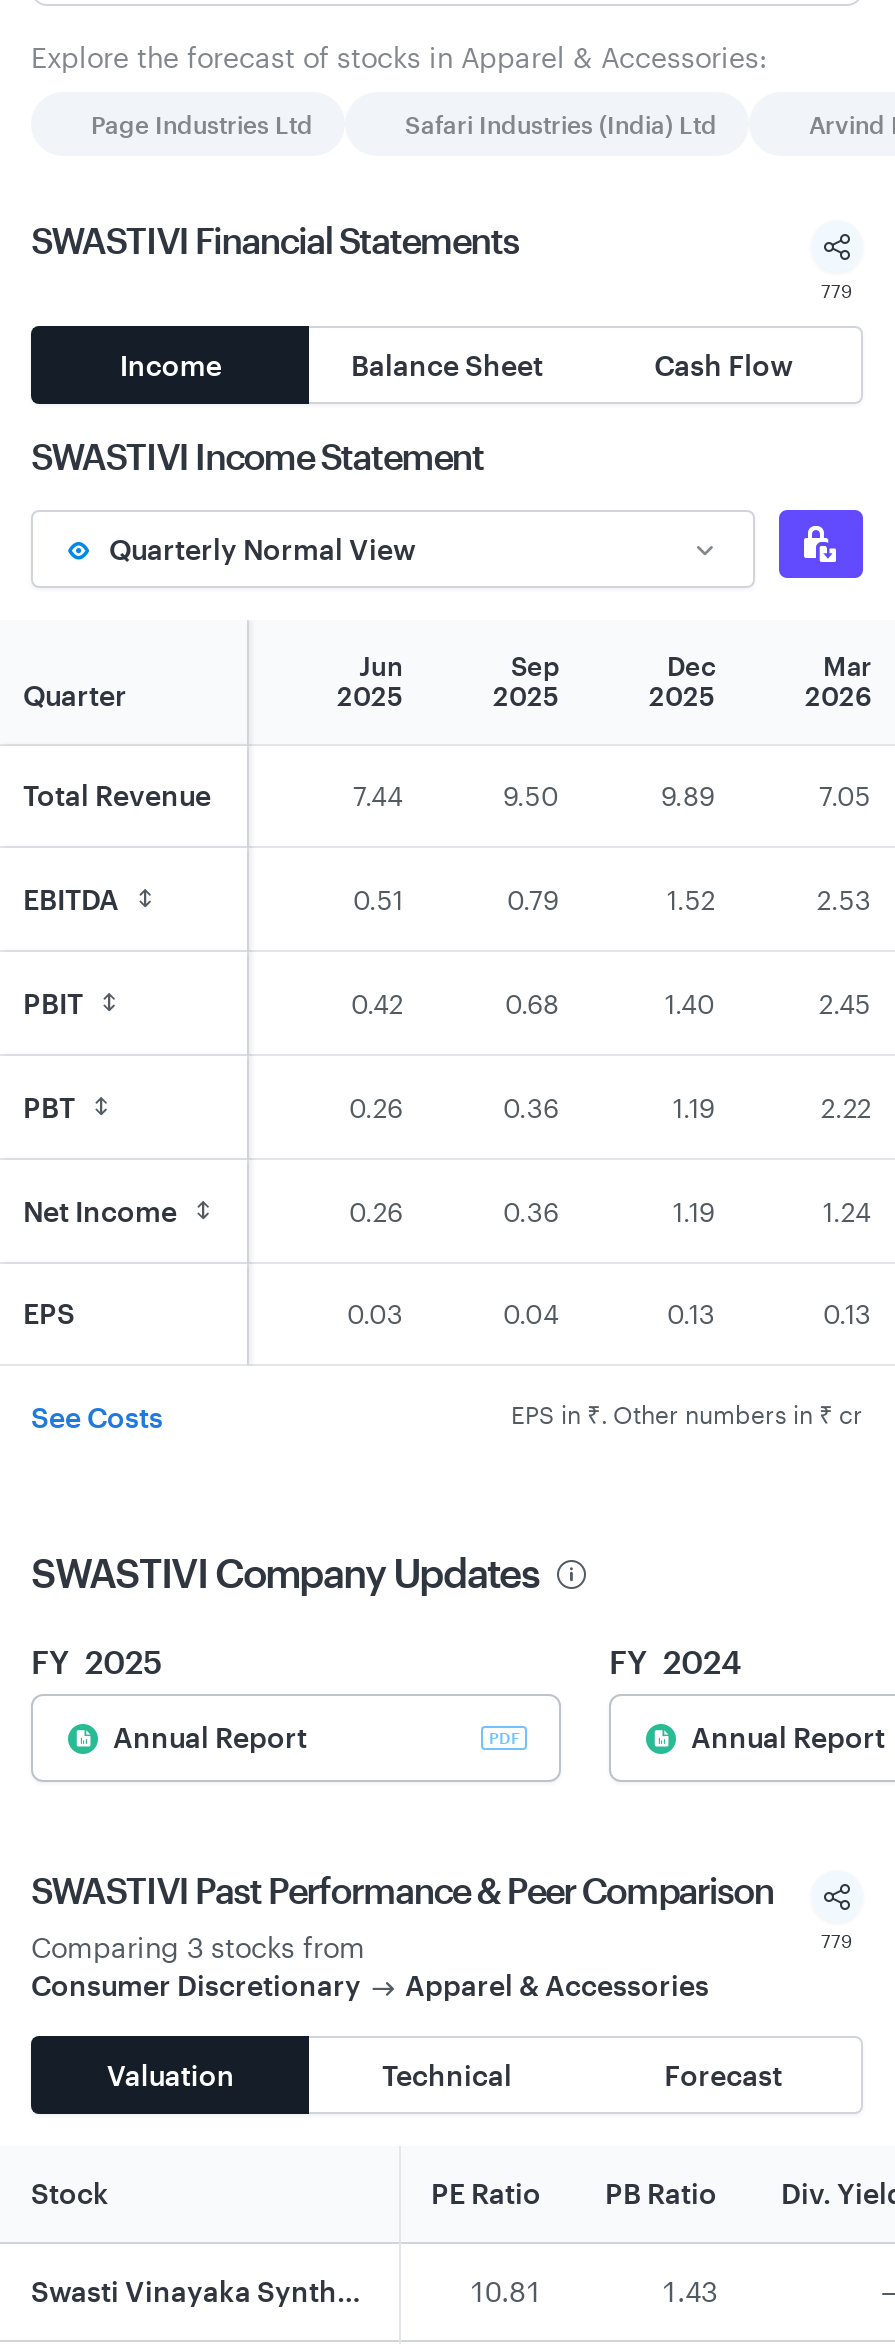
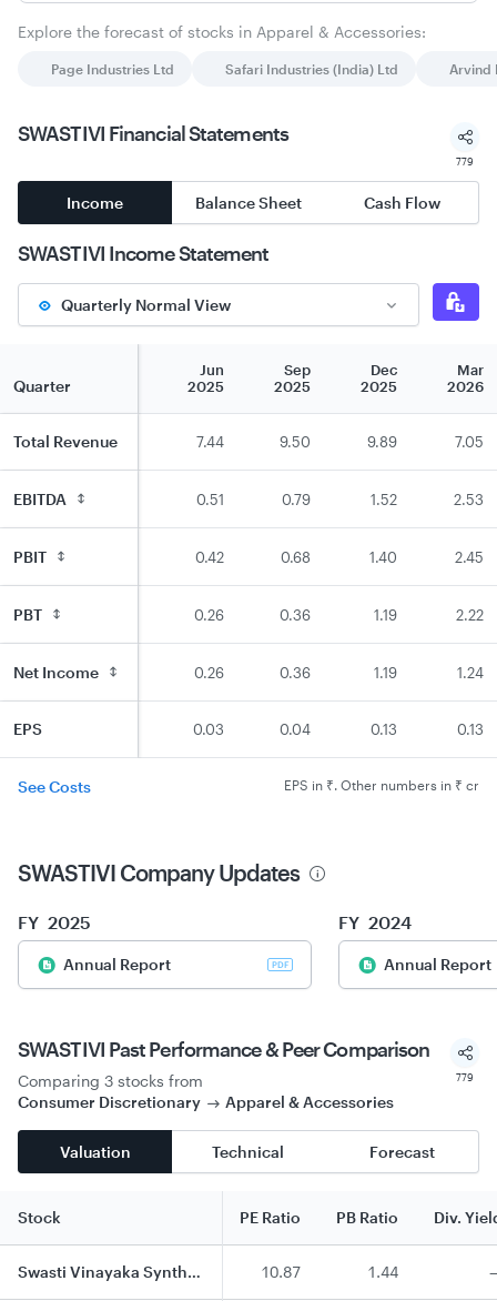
- 10.81
+ 10.87

- 1.43
+ 1.44
